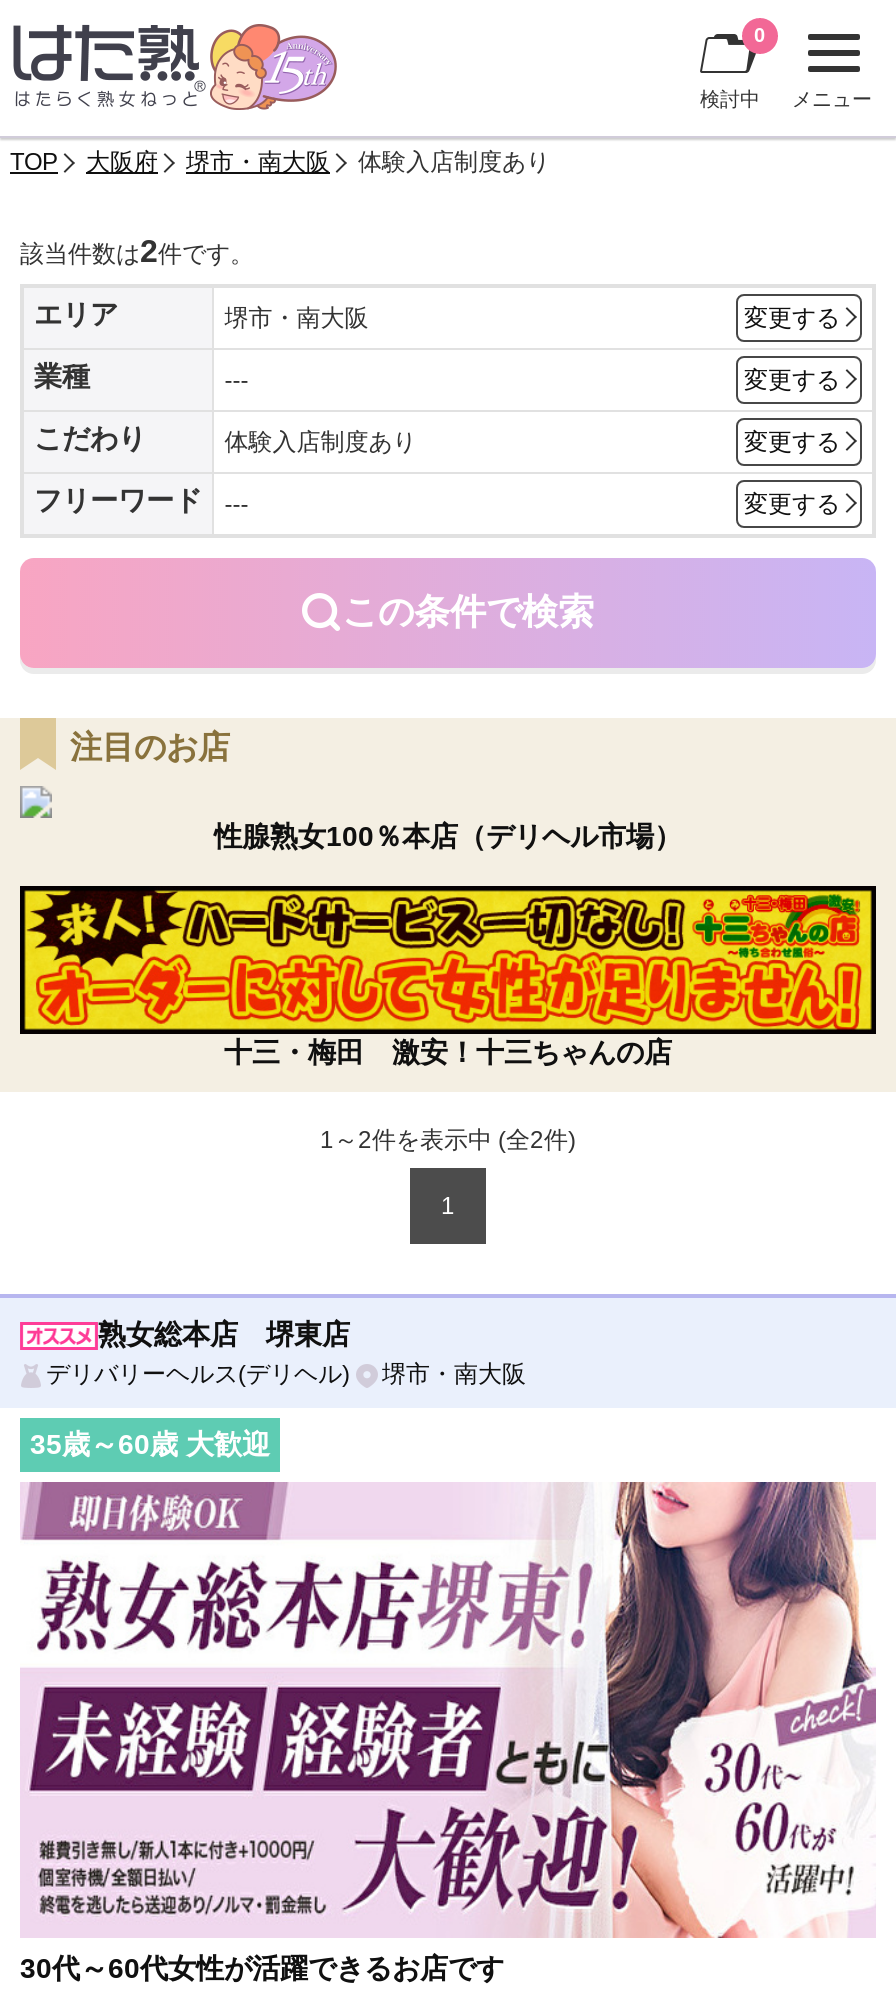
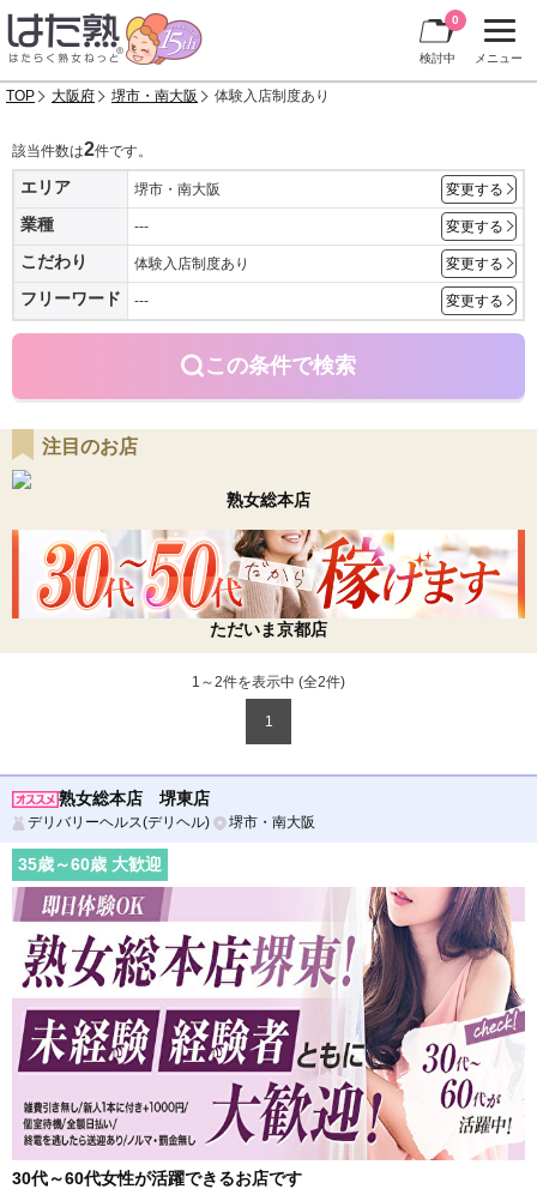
- 性腺熟女100％本店（デリヘル市場）
+ 熟女総本店

- [image]
- 十三・梅田 激安！十三ちゃんの店
+ [image]
+ ただいま京都店
